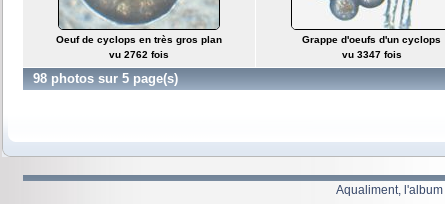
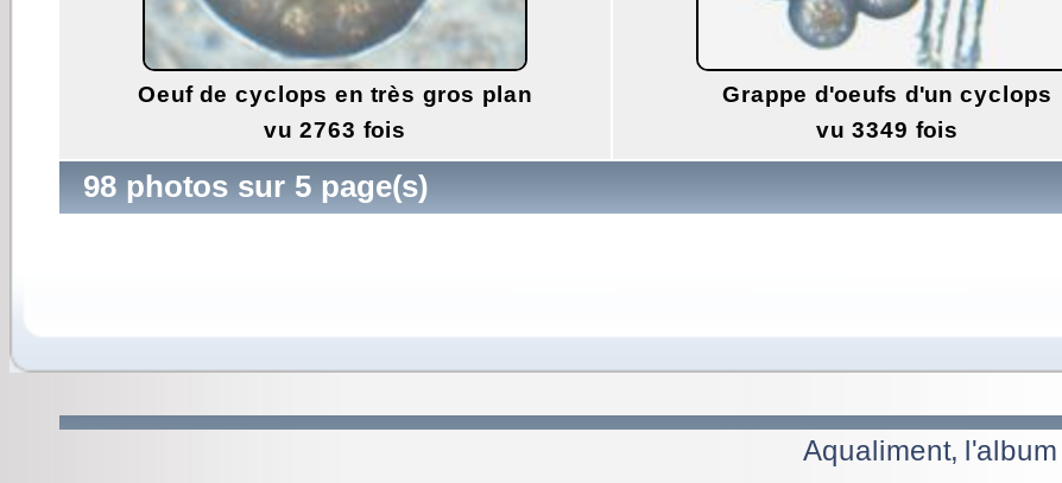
- vu 2762 fois
+ vu 2763 fois

- vu 3347 fois
+ vu 3349 fois
